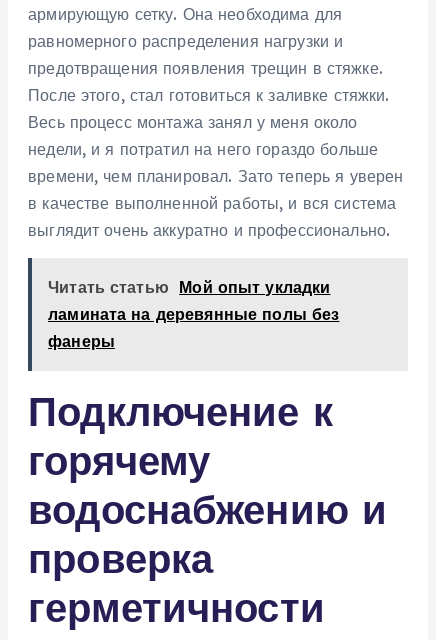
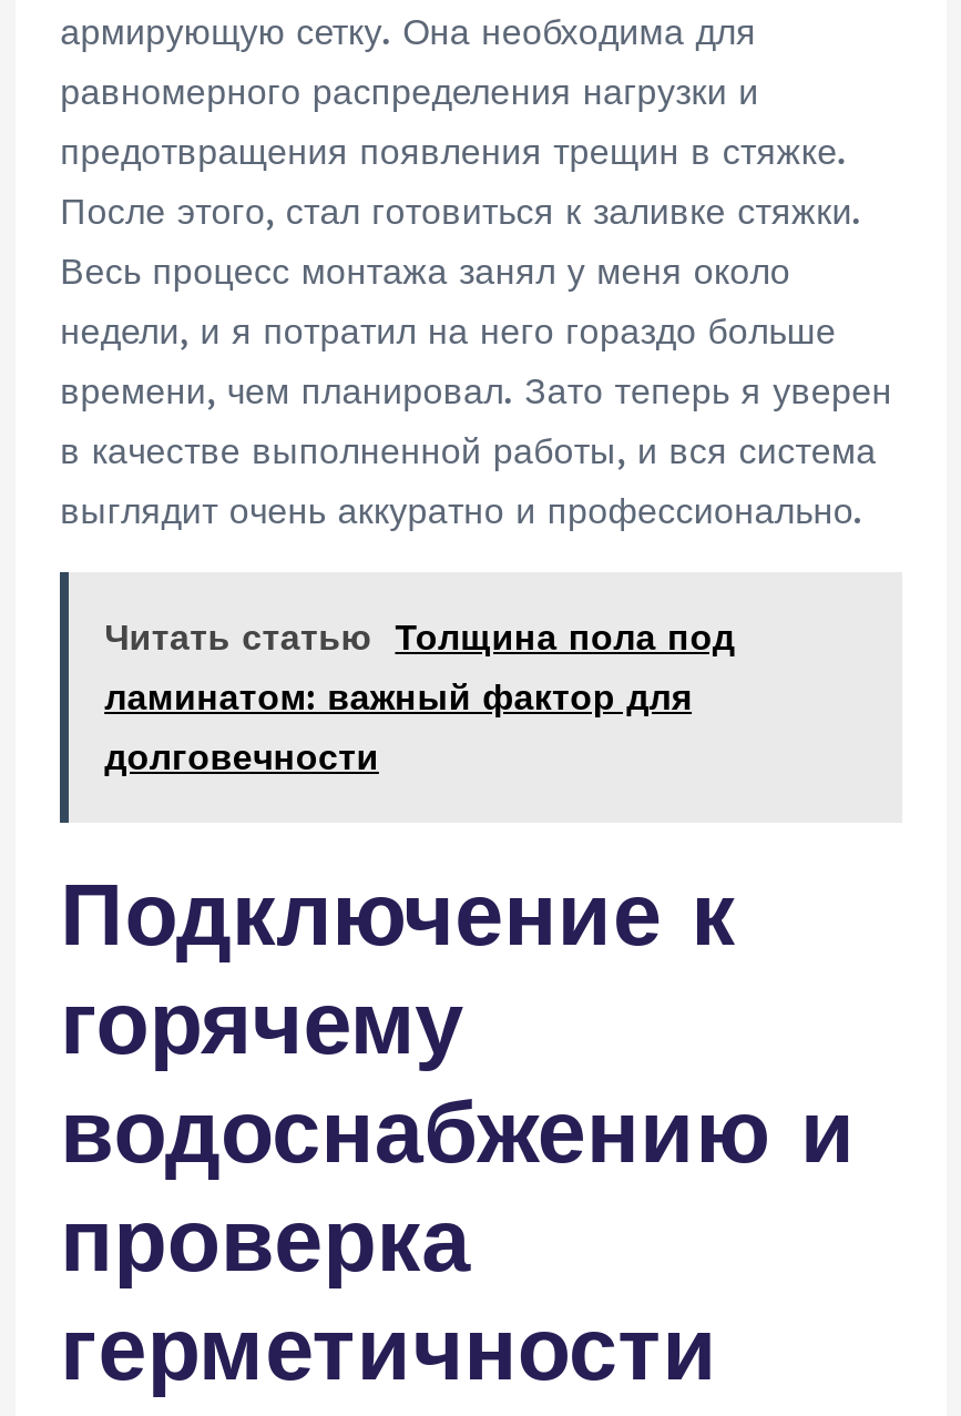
- Читать статью Мой опыт укладки
- ламината на деревянные полы без
- фанеры
+ Читать статью Толщина пола под
+ ламинатом: важный фактор для
+ долговечности
